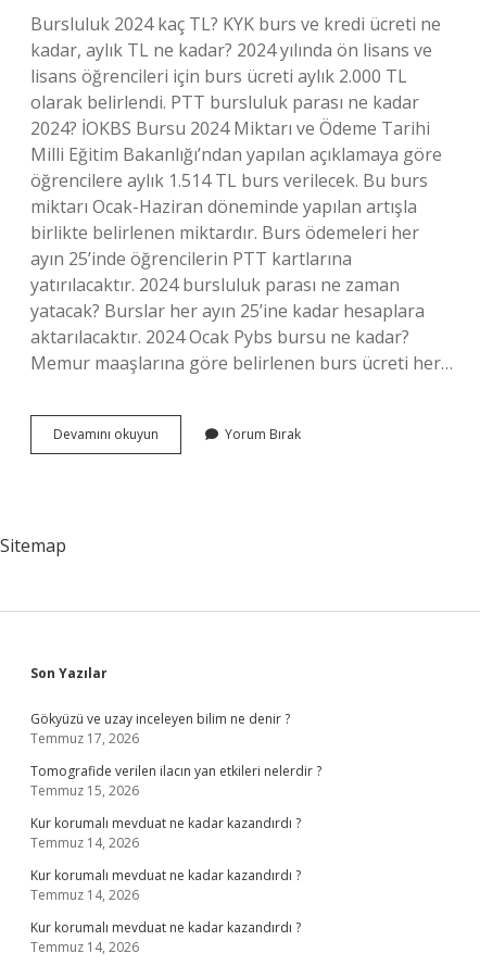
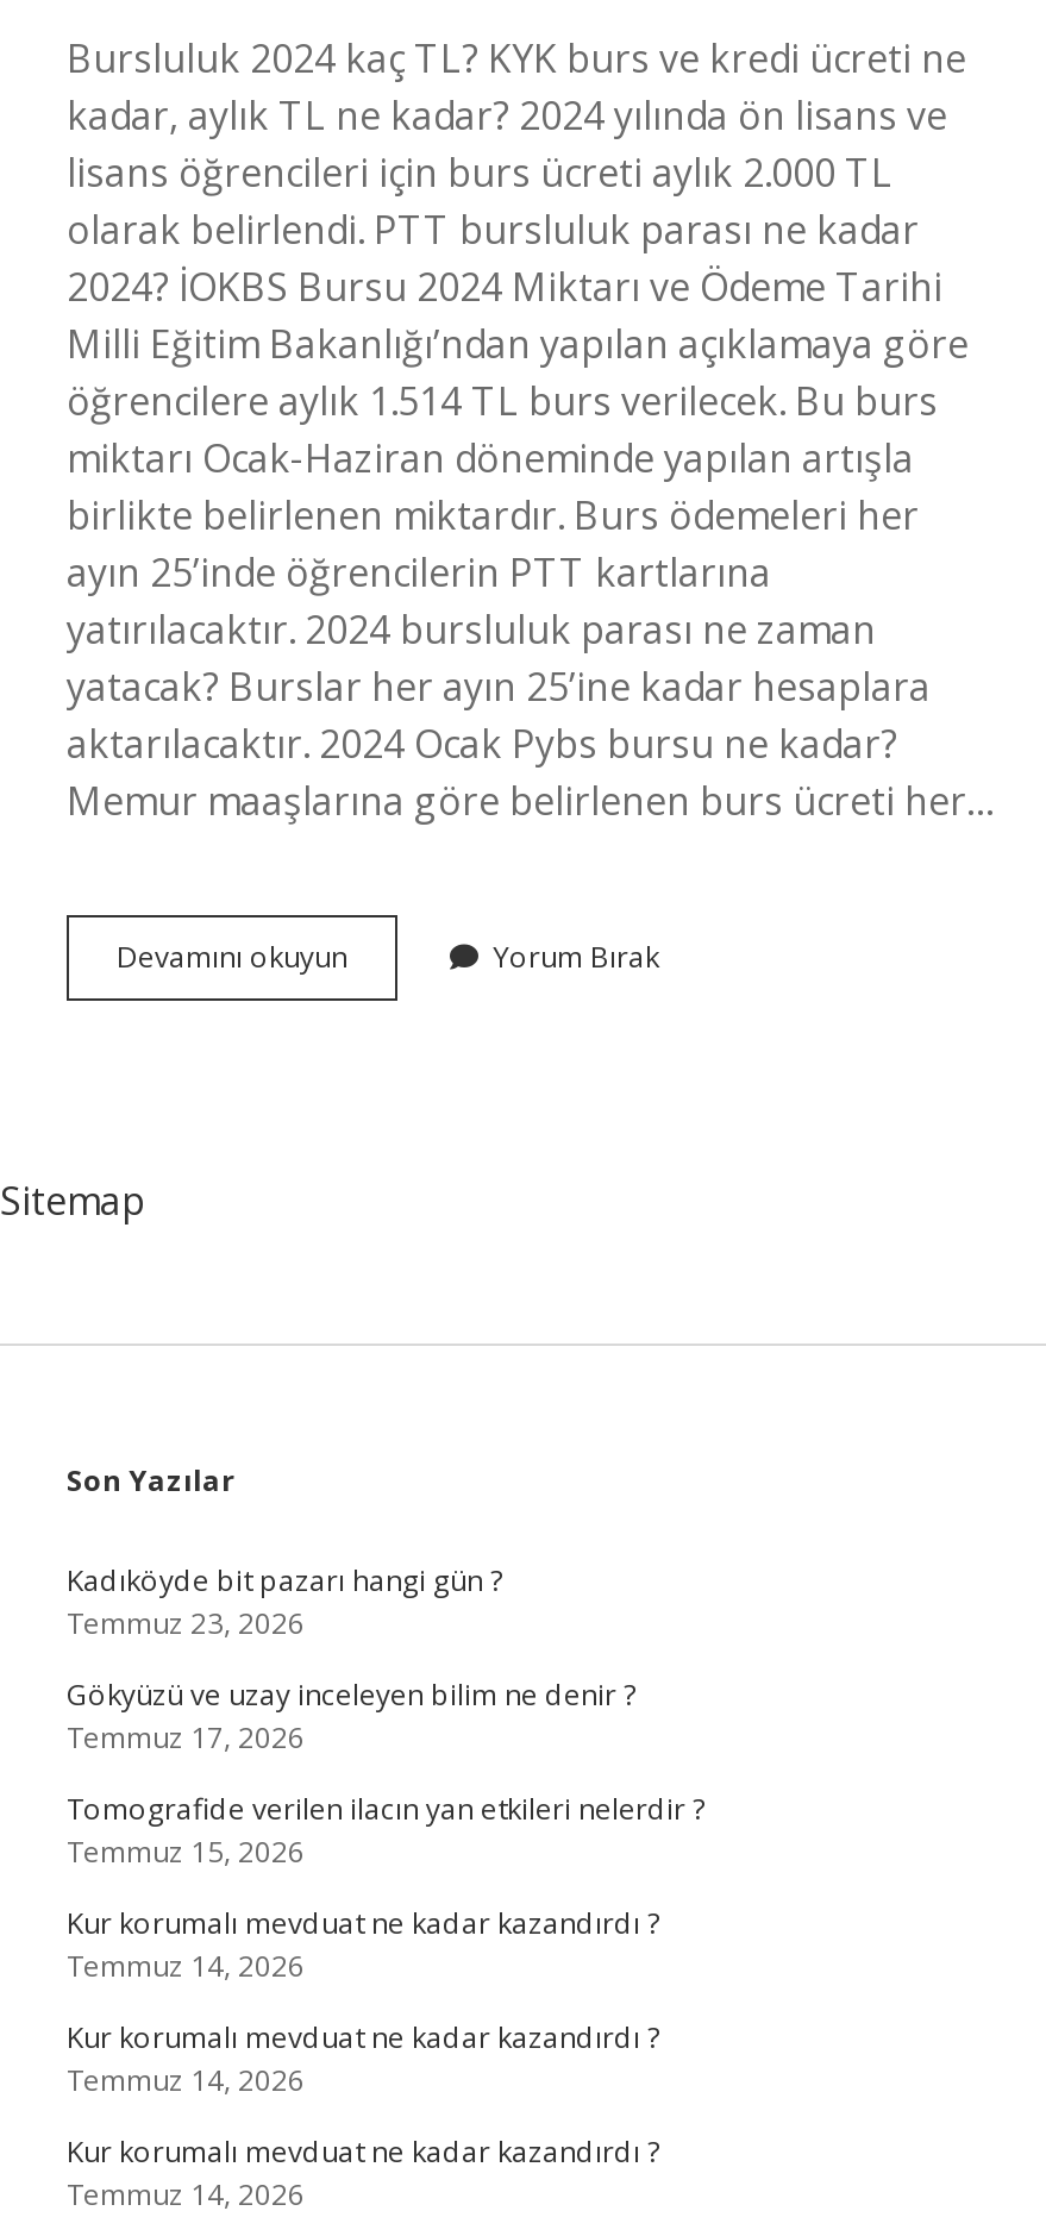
+ Kadıköyde bit pazarı hangi gün ?
+ Temmuz 23, 2026
